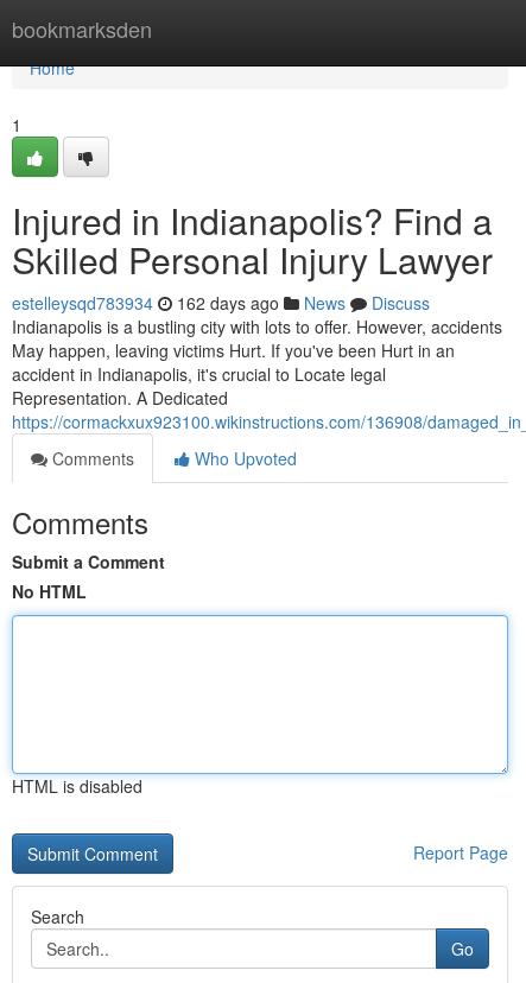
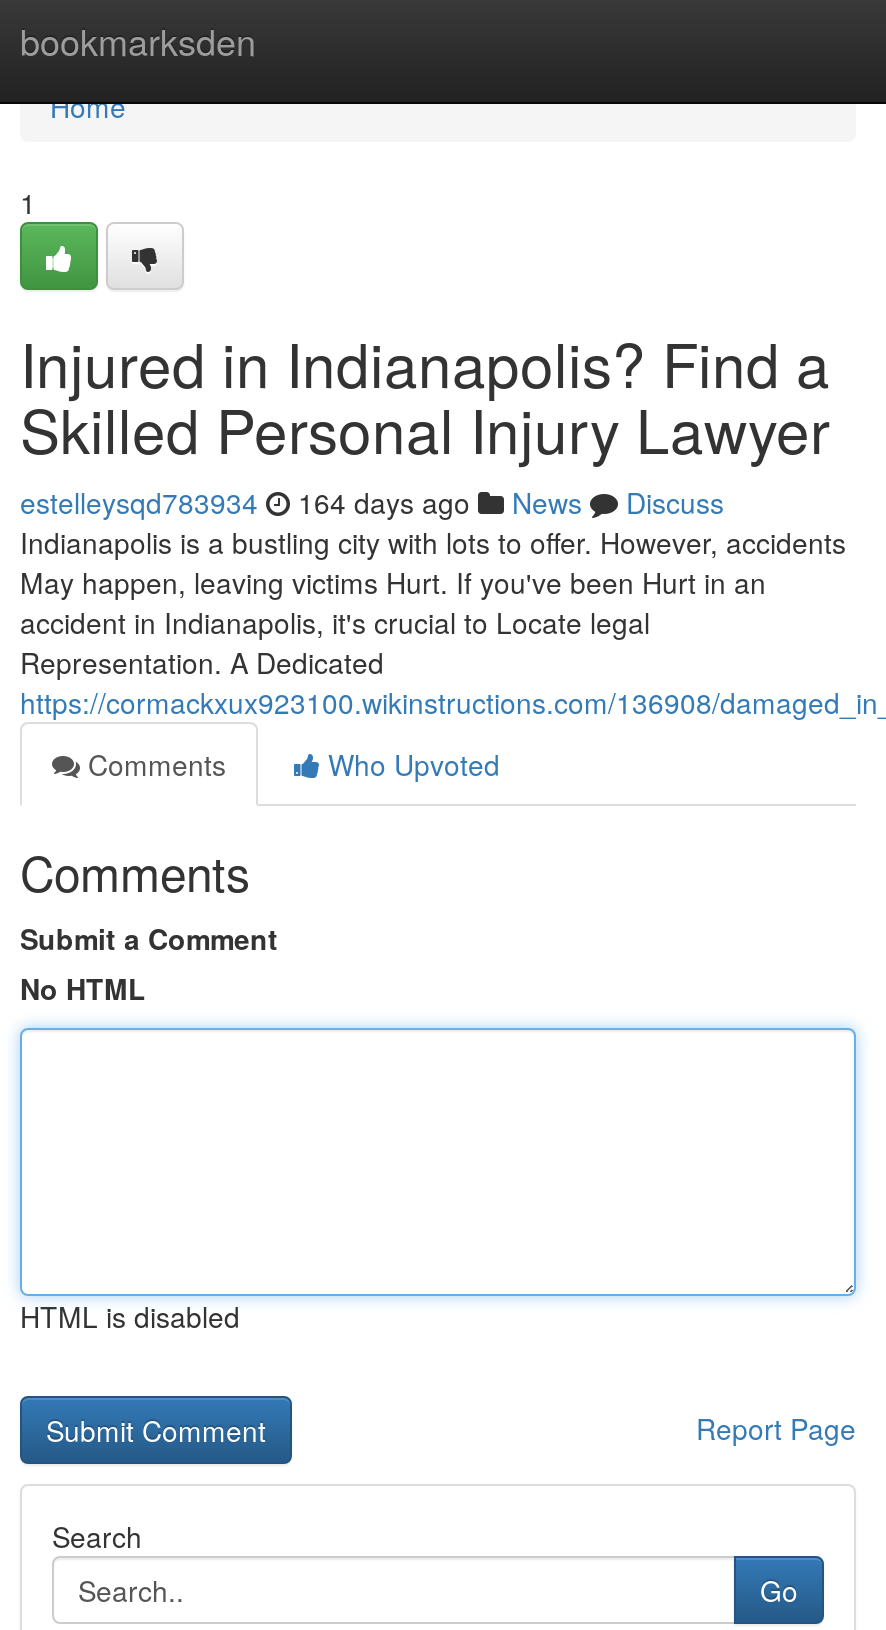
- estelleysqd783934 162 days ago News Discuss
+ estelleysqd783934 164 days ago News Discuss
